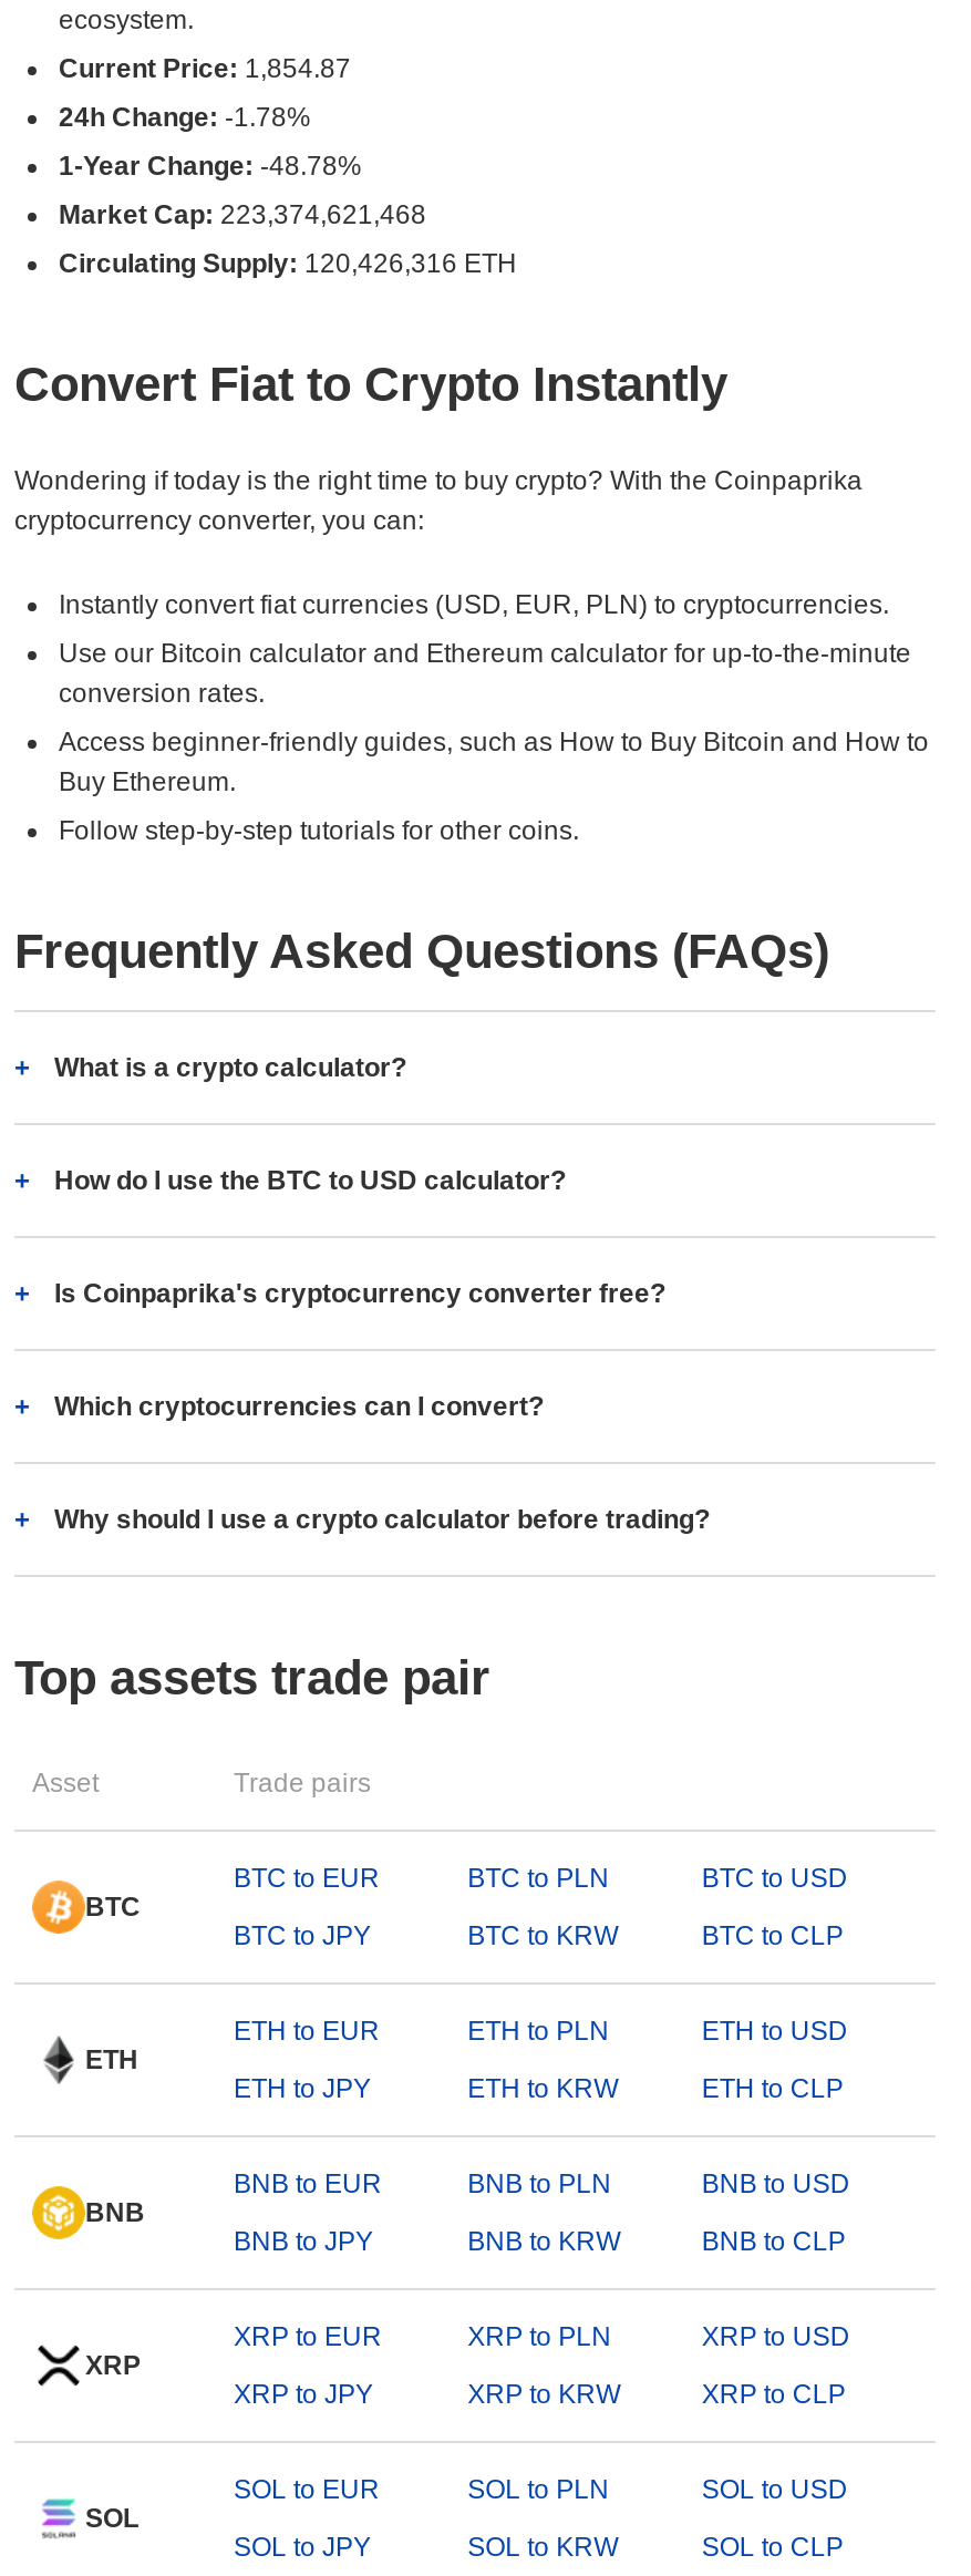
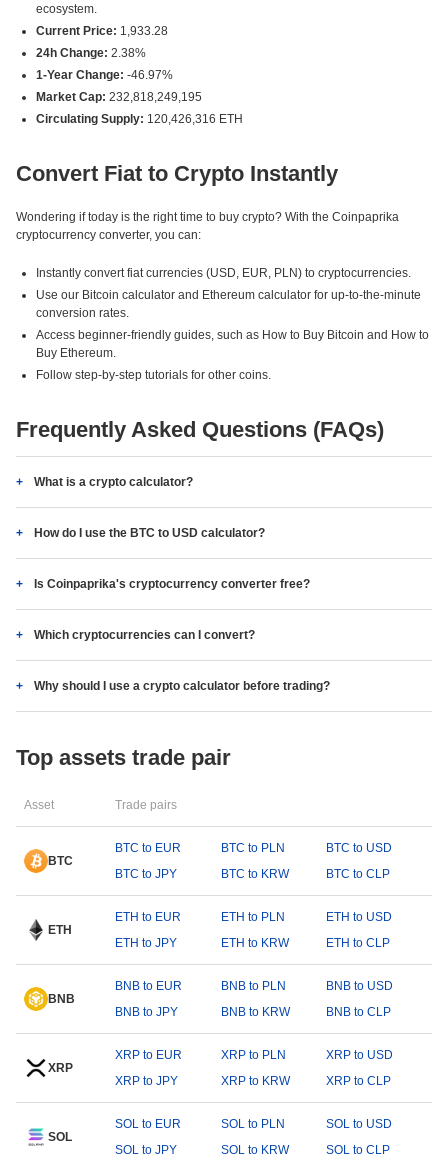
- Current Price: 1,854.87
+ Current Price: 1,933.28

- 24h Change: -1.78%
+ 24h Change: 2.38%

- 1-Year Change: -48.78%
+ 1-Year Change: -46.97%

- Market Cap: 223,374,621,468
+ Market Cap: 232,818,249,195
